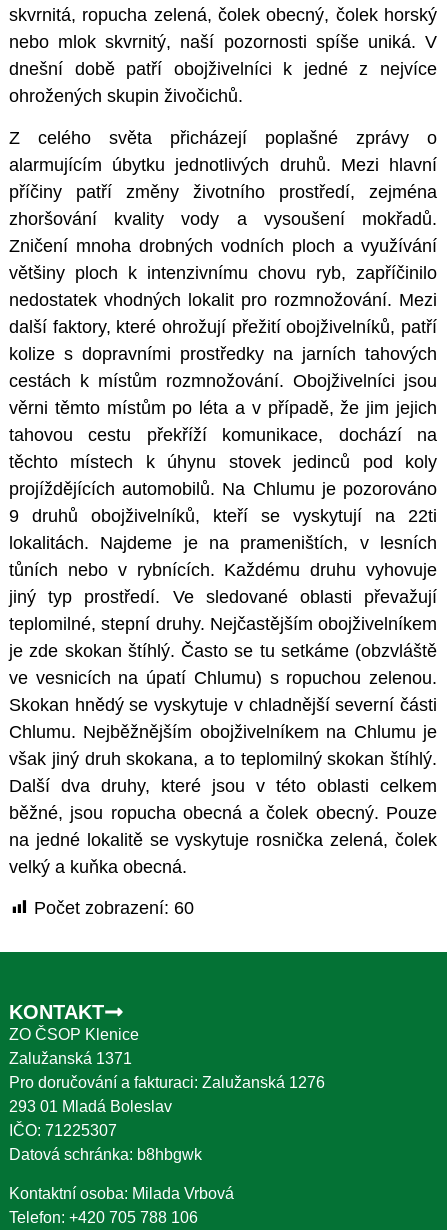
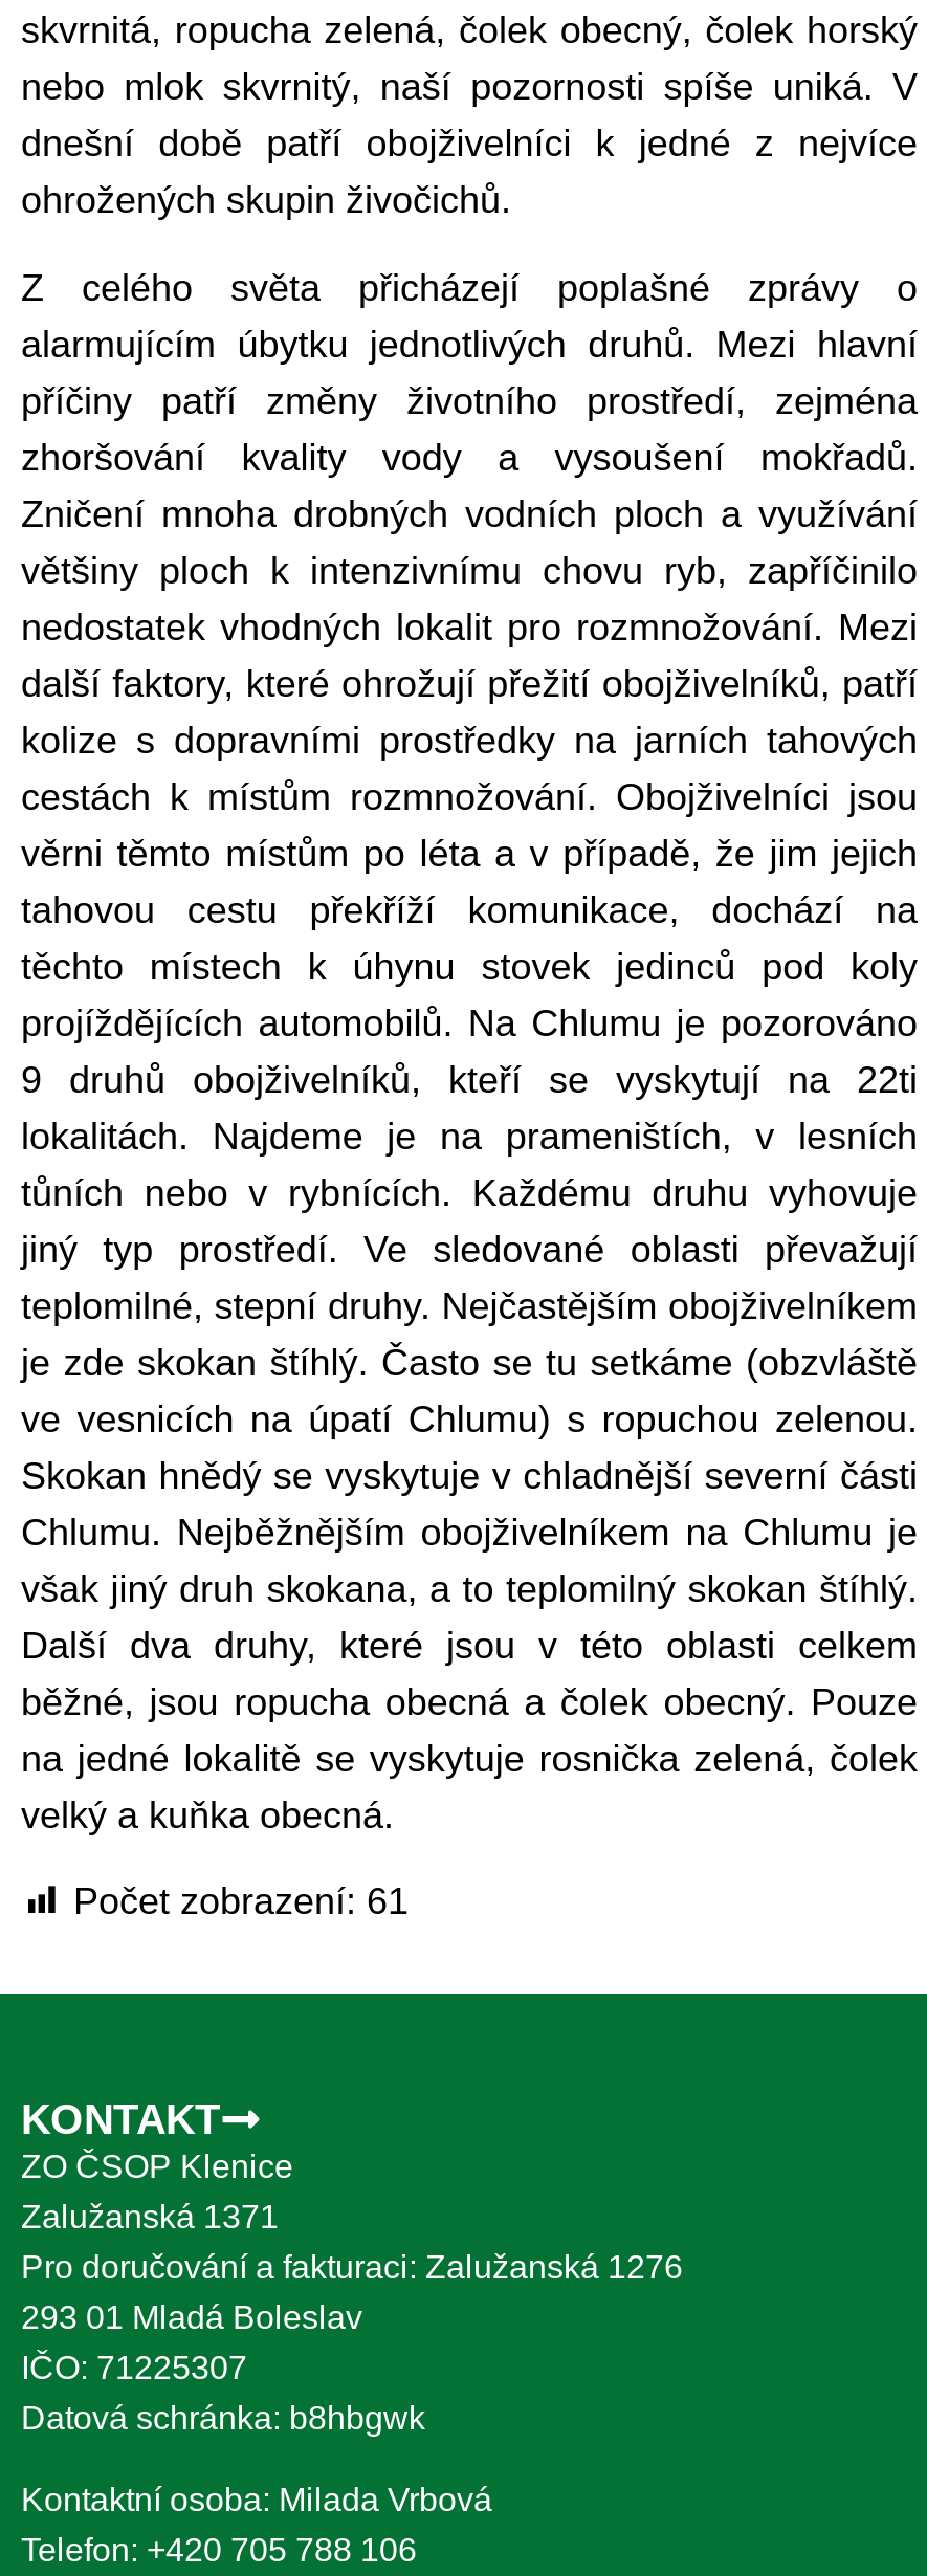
- Počet zobrazení: 60
+ Počet zobrazení: 61
